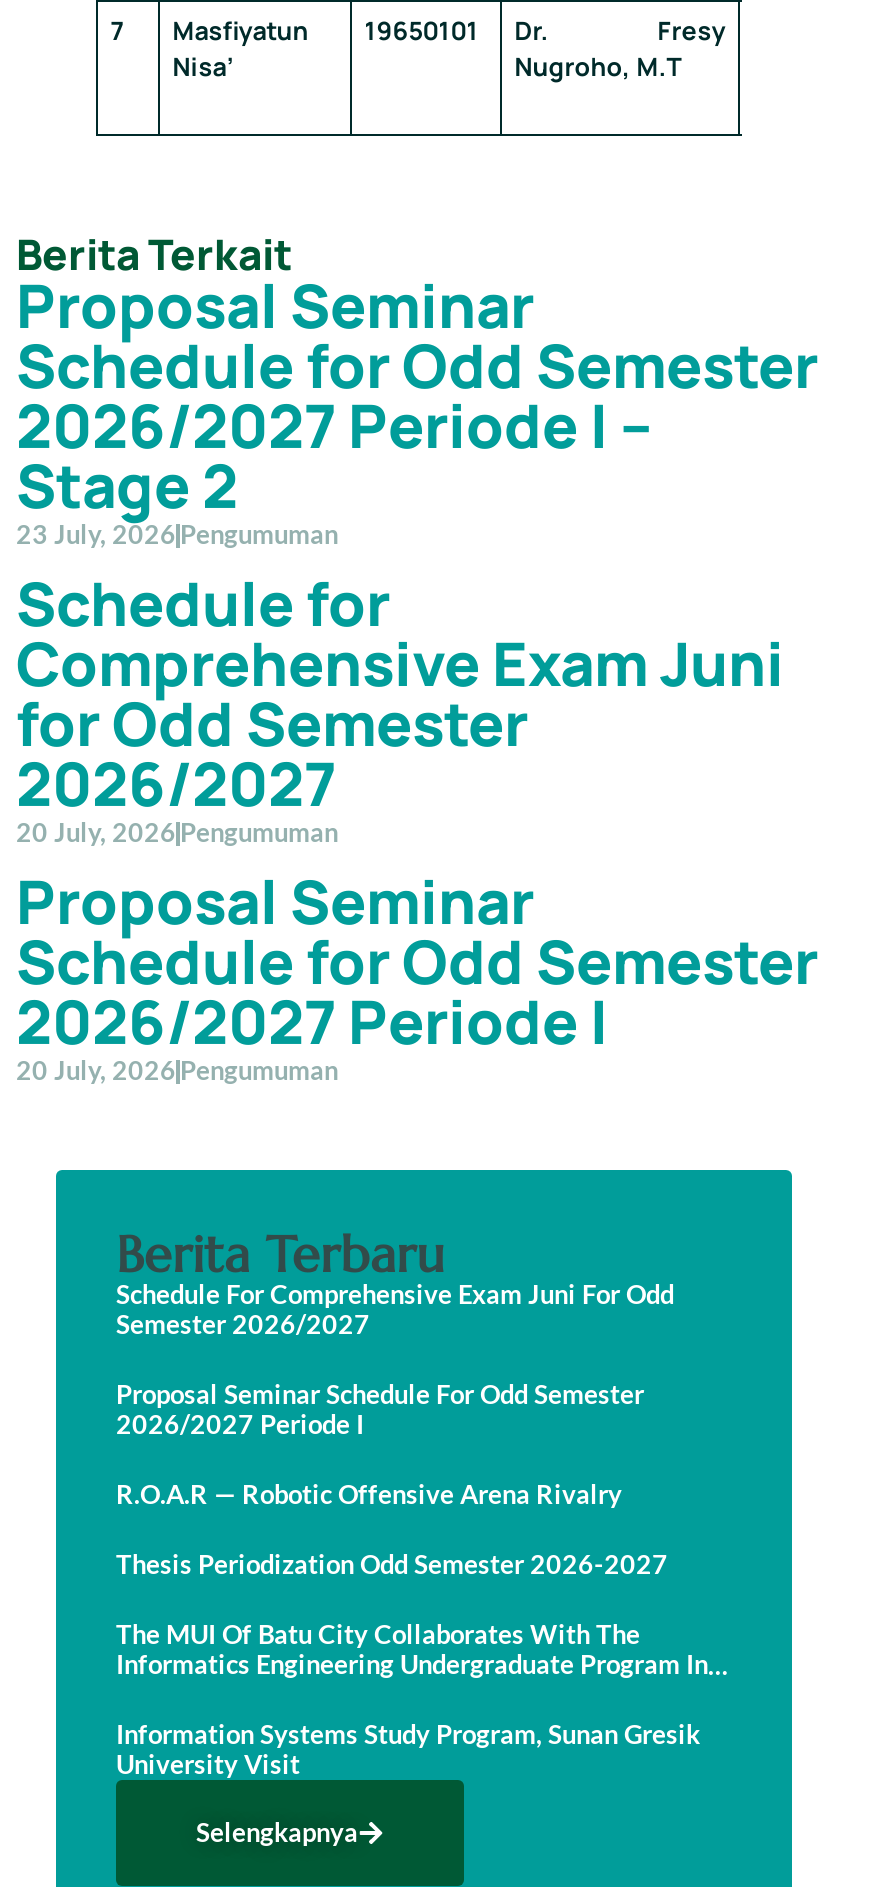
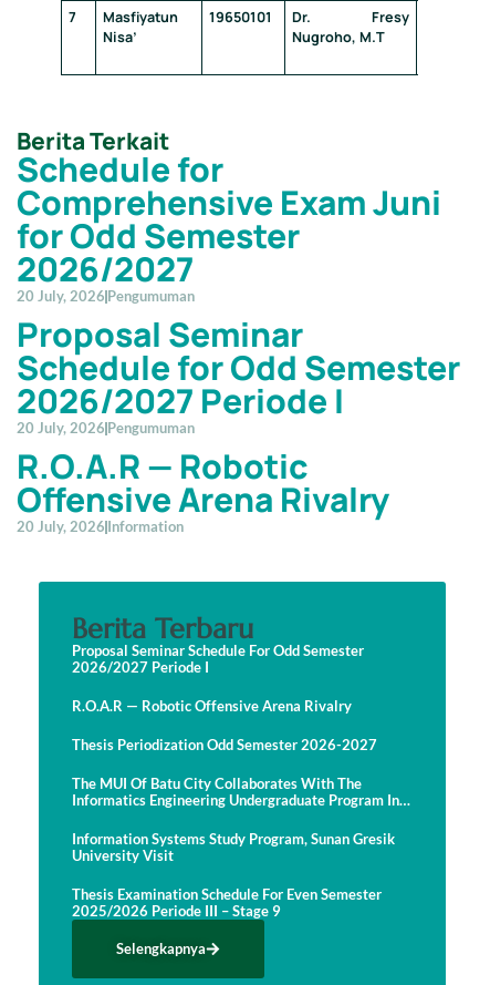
- Proposal Seminar
- Schedule for Odd Semester
- 2026/2027 Periode I –
- Stage 2
- 23 July, 2026 Pengumuman

moved up: Schedule for | Comprehensive Exam Juni | for Odd Semester | ... | 2026/2027 Periode I | 20 July, 2026 Pengumuman

+ R.O.A.R — Robotic
+ Offensive Arena Rivalry
+ 20 July, 2026 Information

- Schedule For Comprehensive Exam Juni For Odd
- Semester 2026/2027

moved up: Proposal Seminar Schedule For Odd Semester | 2026/2027 Periode I | R.O.A.R — Robotic Offensive Arena Rivalry | Thesis Periodization Odd Semester 2026-2027 | The MUI Of Batu City Collaborates With The | Informatics Engineering Undergraduate Program In | Information Systems Study Program, Sunan Gresik | University Visit

+ Thesis Examination Schedule For Even Semester
+ 2025/2026 Periode III – Stage 9
